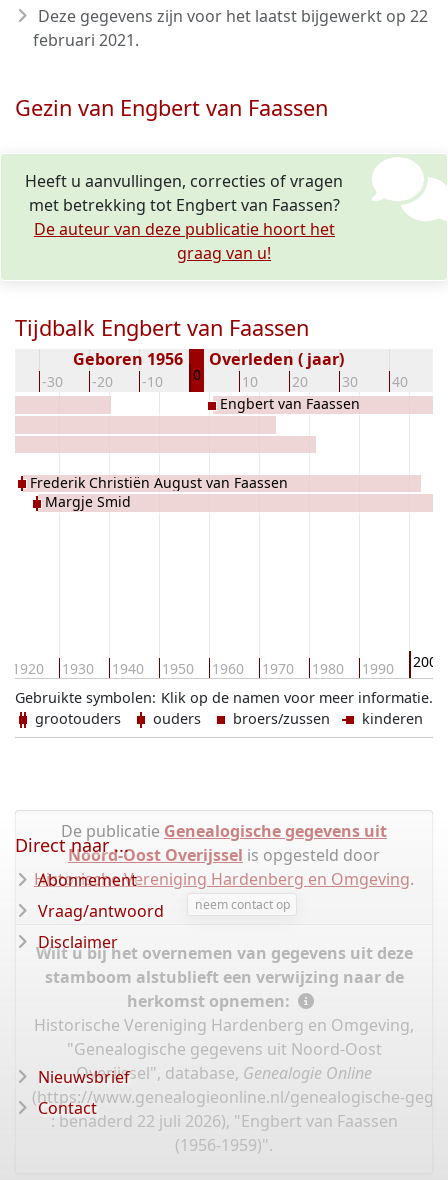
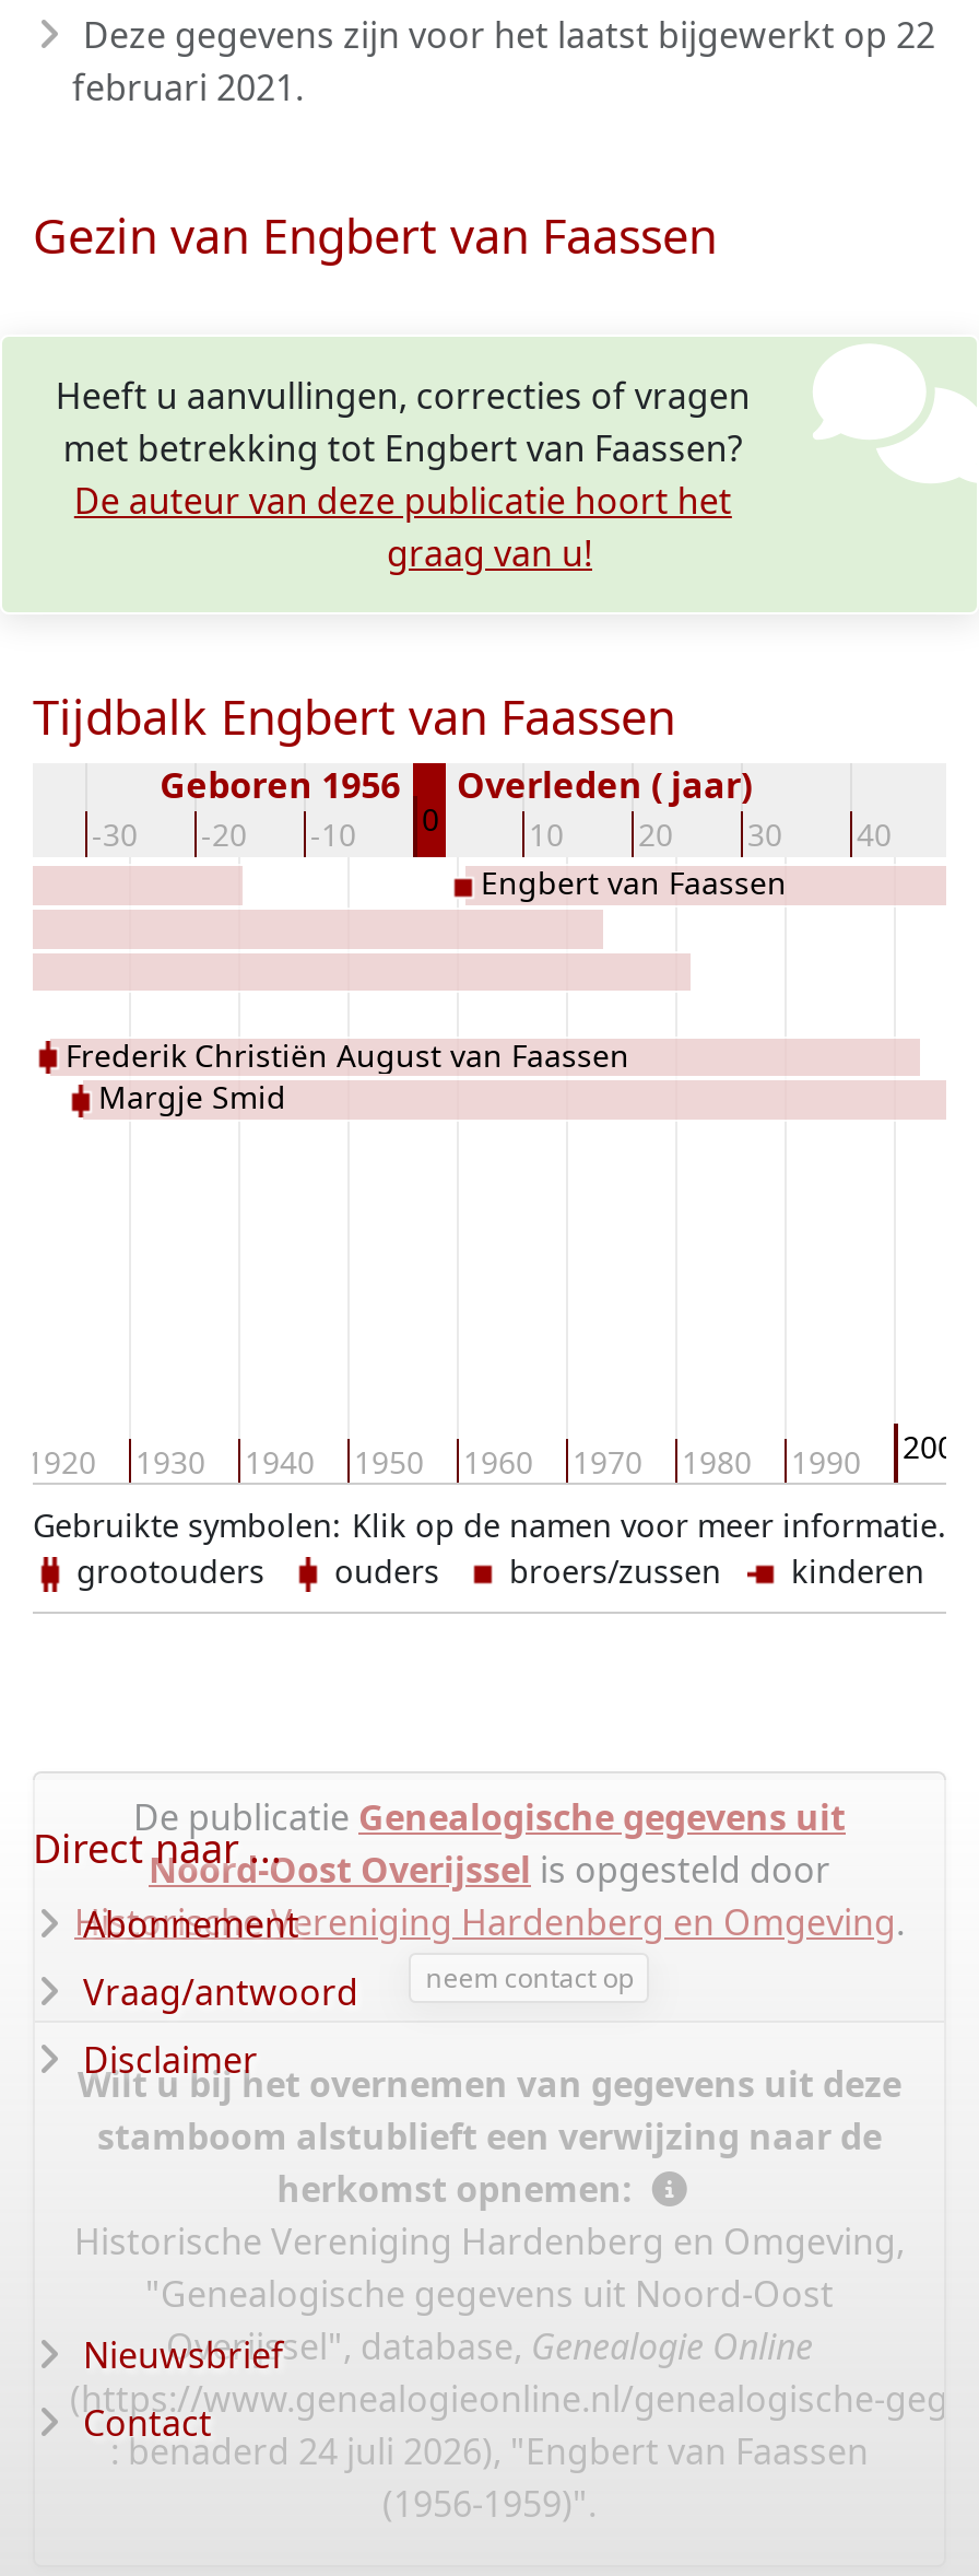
- : benaderd 22 juli 2026), "Engbert van Faassen
+ : benaderd 24 juli 2026), "Engbert van Faassen
